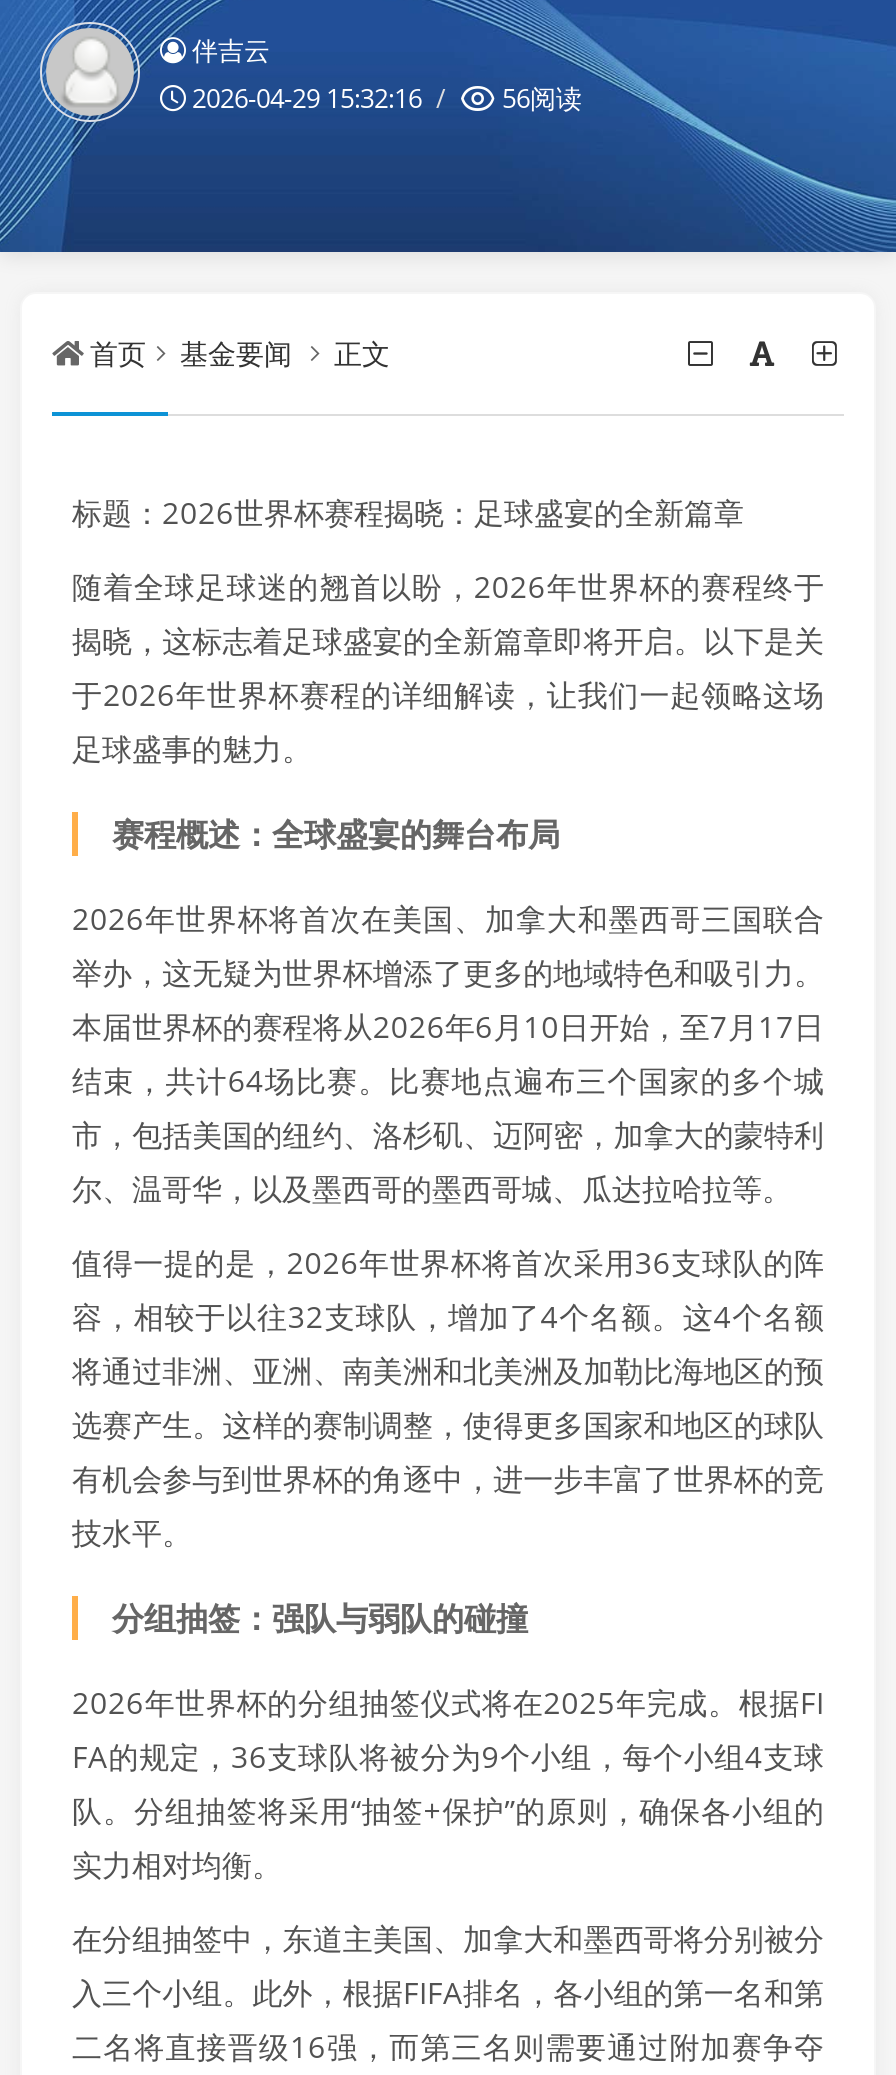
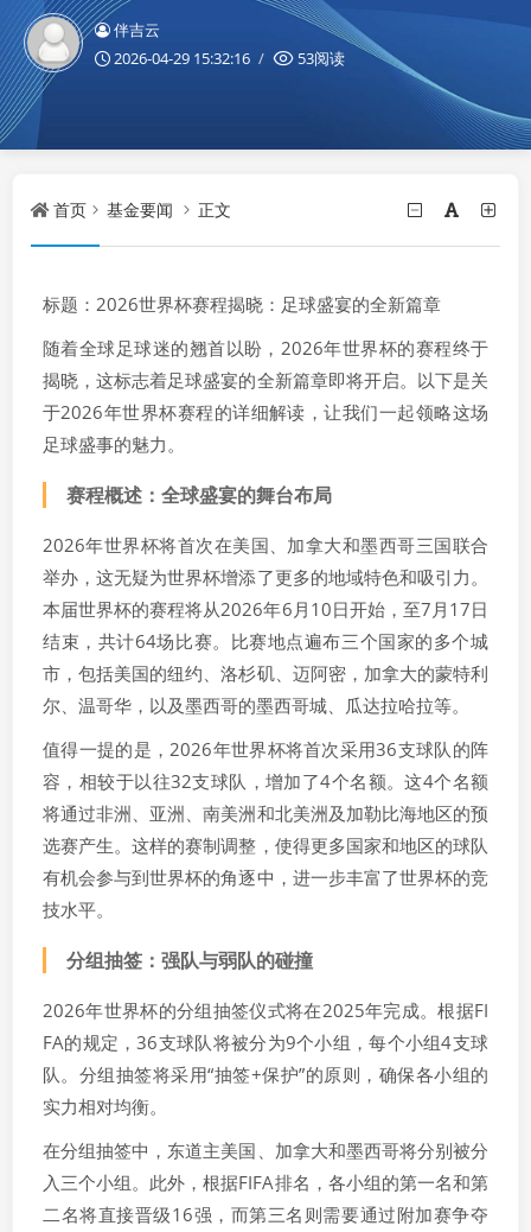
- 56阅读
+ 53阅读
